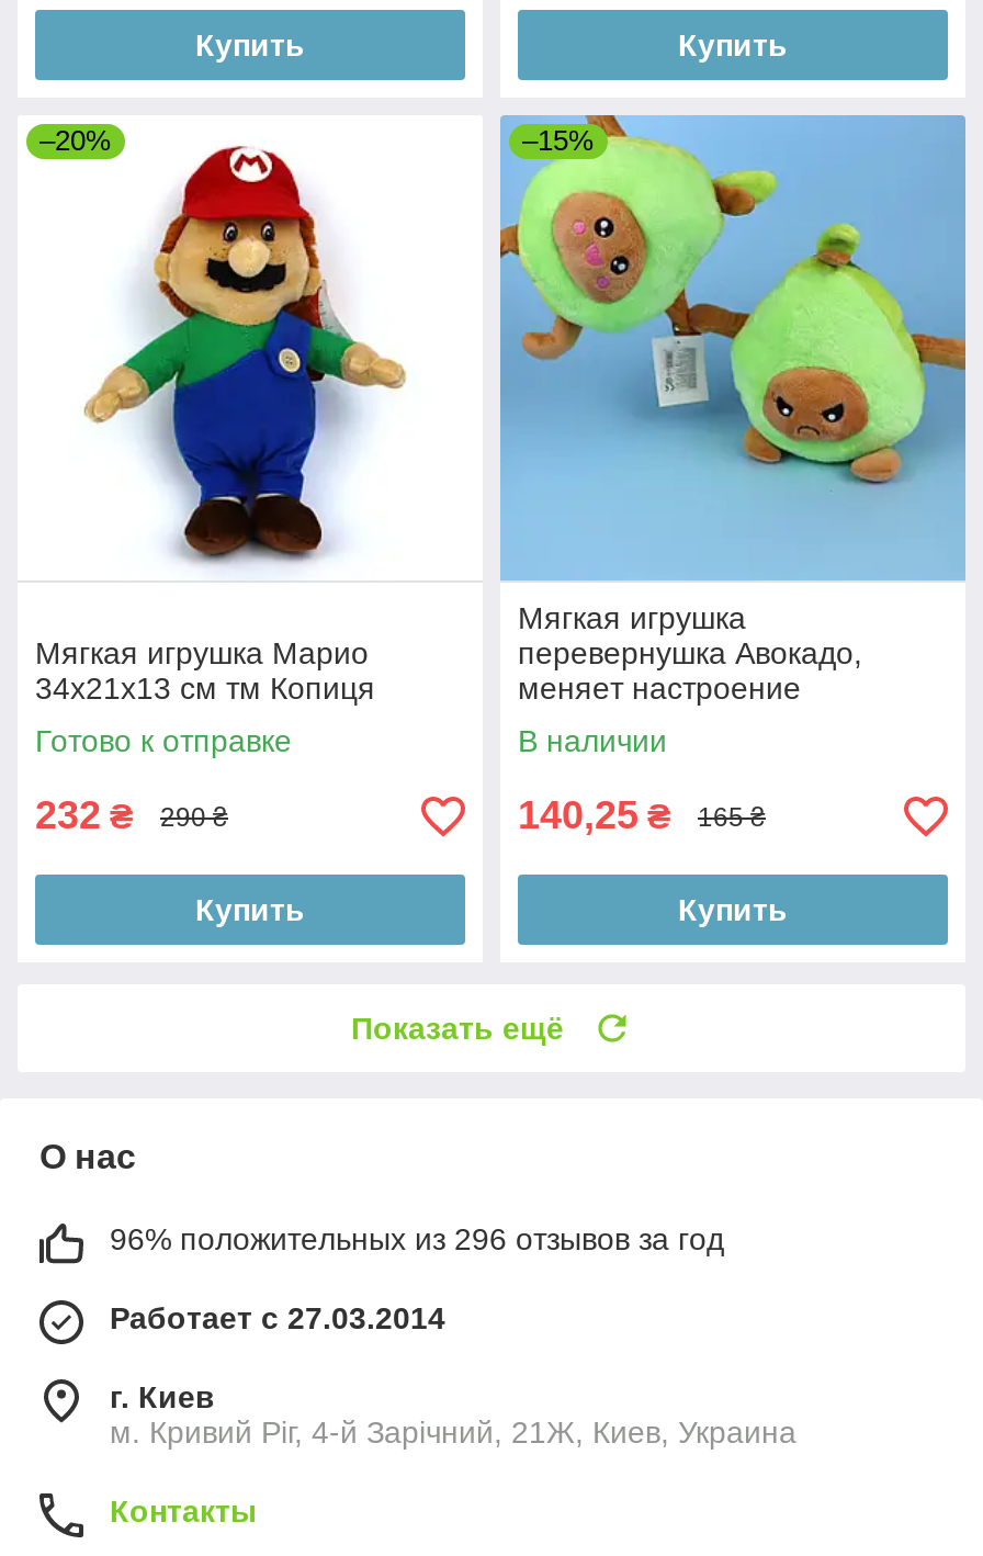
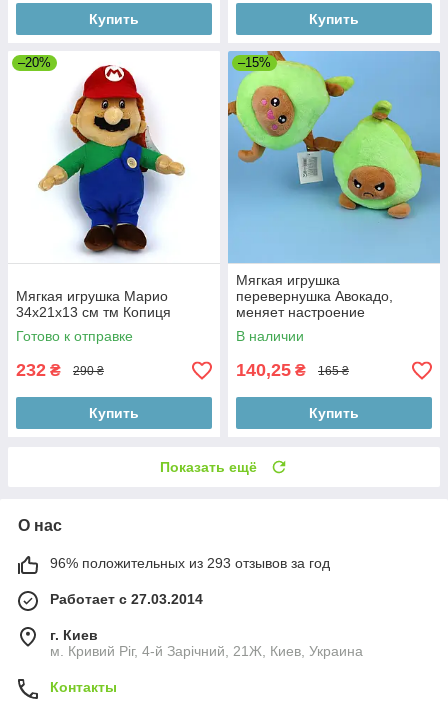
- 96% положительных из 296 отзывов за год
+ 96% положительных из 293 отзывов за год
